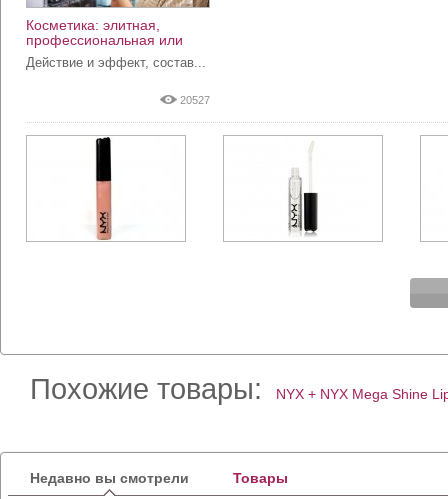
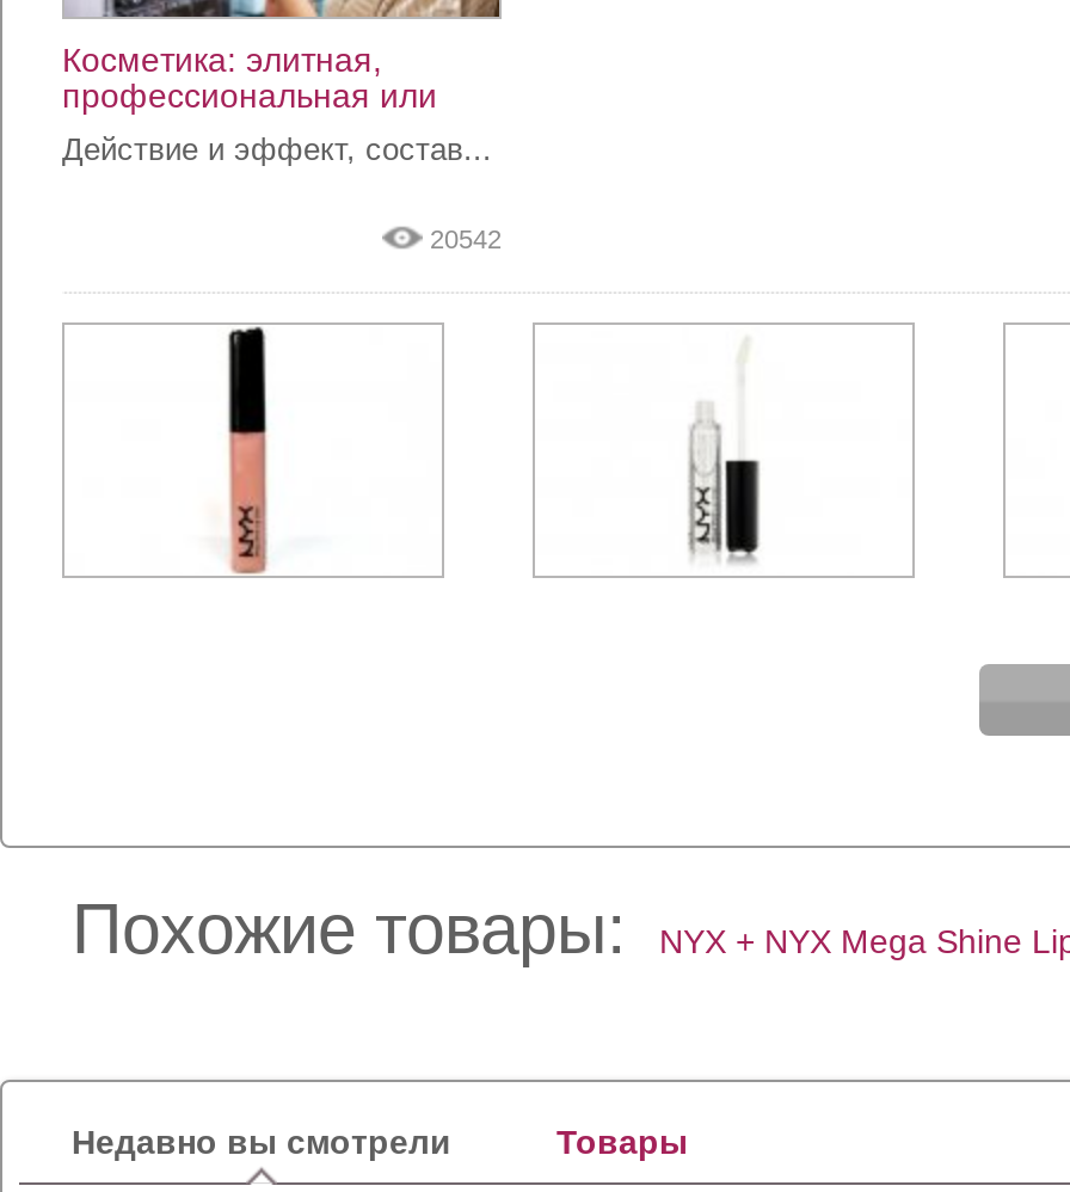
- 20527
+ 20542
